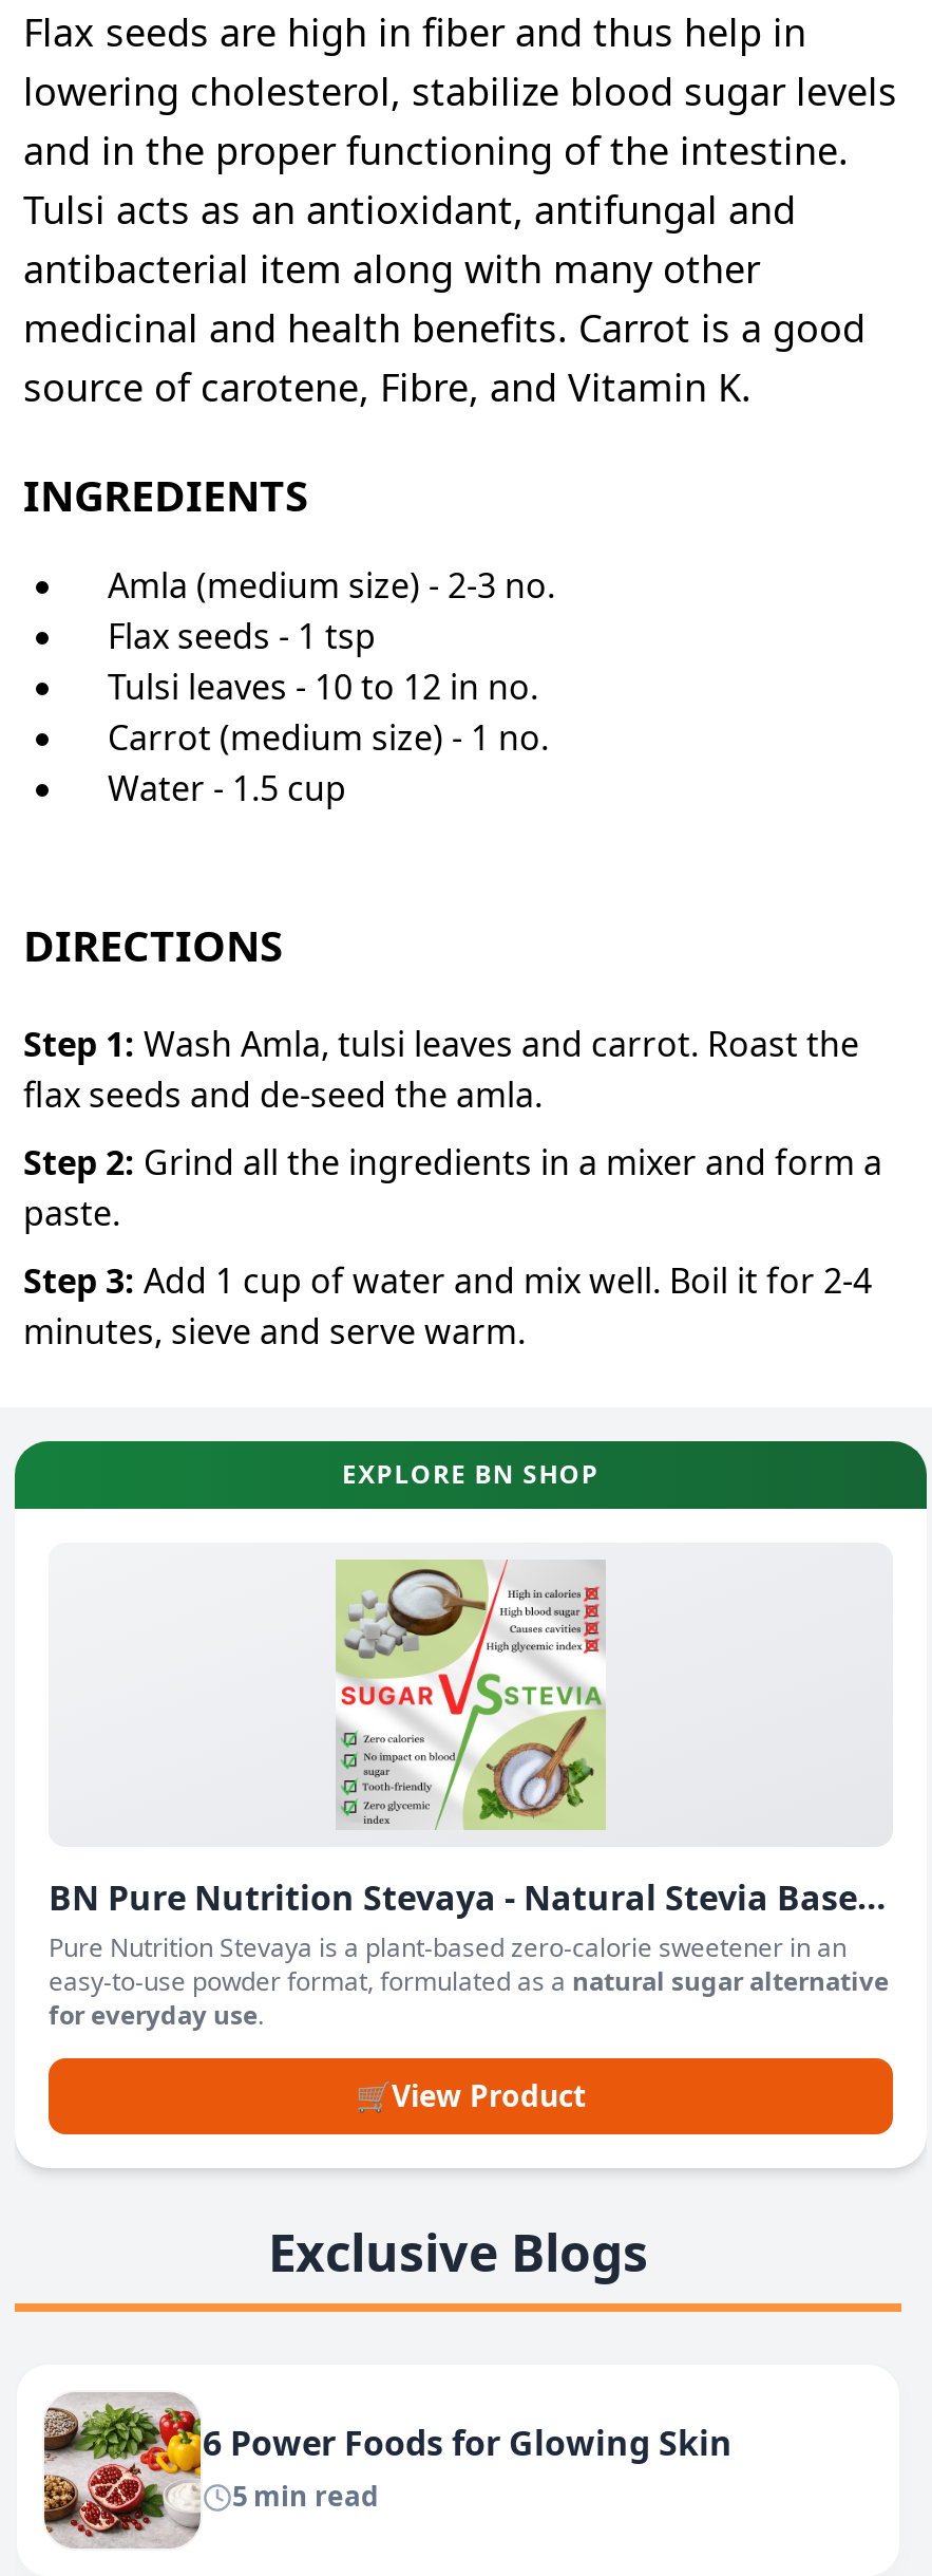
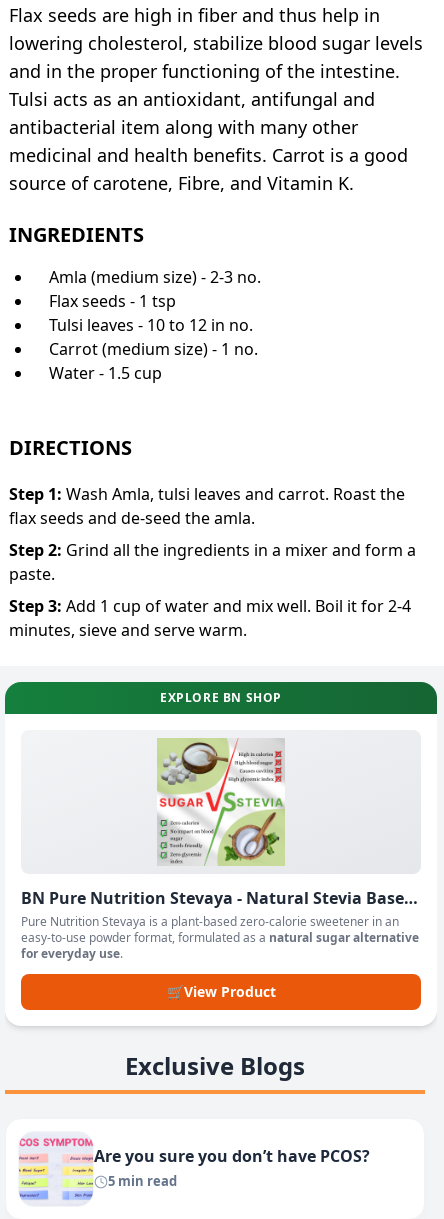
- [image]
- 6 Power Foods for Glowing Skin
+ [image]
+ Are you sure you don’t have PCOS?
